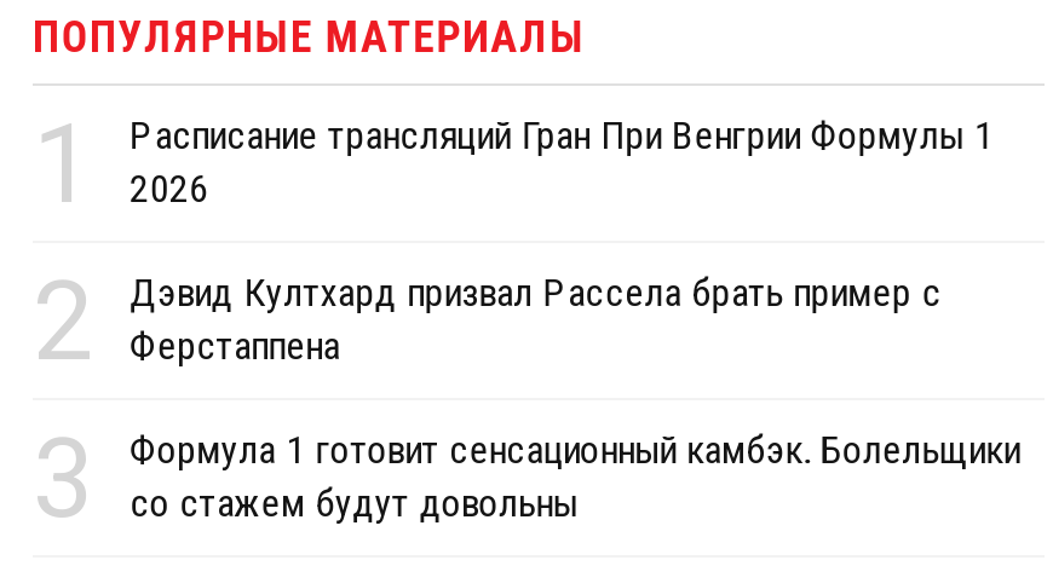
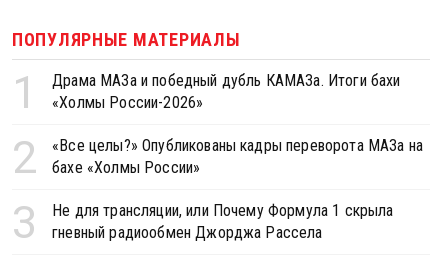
- Расписание трансляций Гран При Венгрии Формулы 1
- 2026
+ Драма МАЗа и победный дубль КАМАЗа. Итоги бахи
+ «Холмы России-2026»

- Дэвид Култхард призвал Рассела брать пример с
- Ферстаппена
+ «Все целы?» Опубликованы кадры переворота МАЗа на
+ бахе «Холмы России»

- Формула 1 готовит сенсационный камбэк. Болельщики
- со стажем будут довольны
+ Не для трансляции, или Почему Формула 1 скрыла
+ гневный радиообмен Джорджа Рассела
